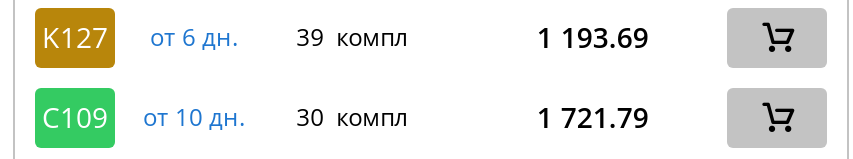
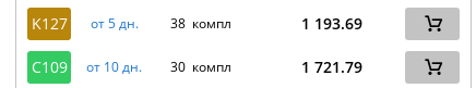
- от 6 дн.
+ от 5 дн.

- 39 компл
+ 38 компл
